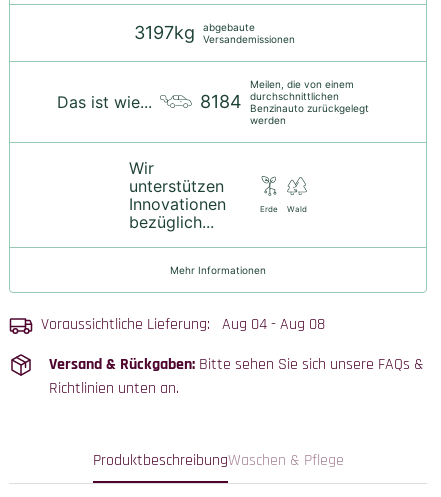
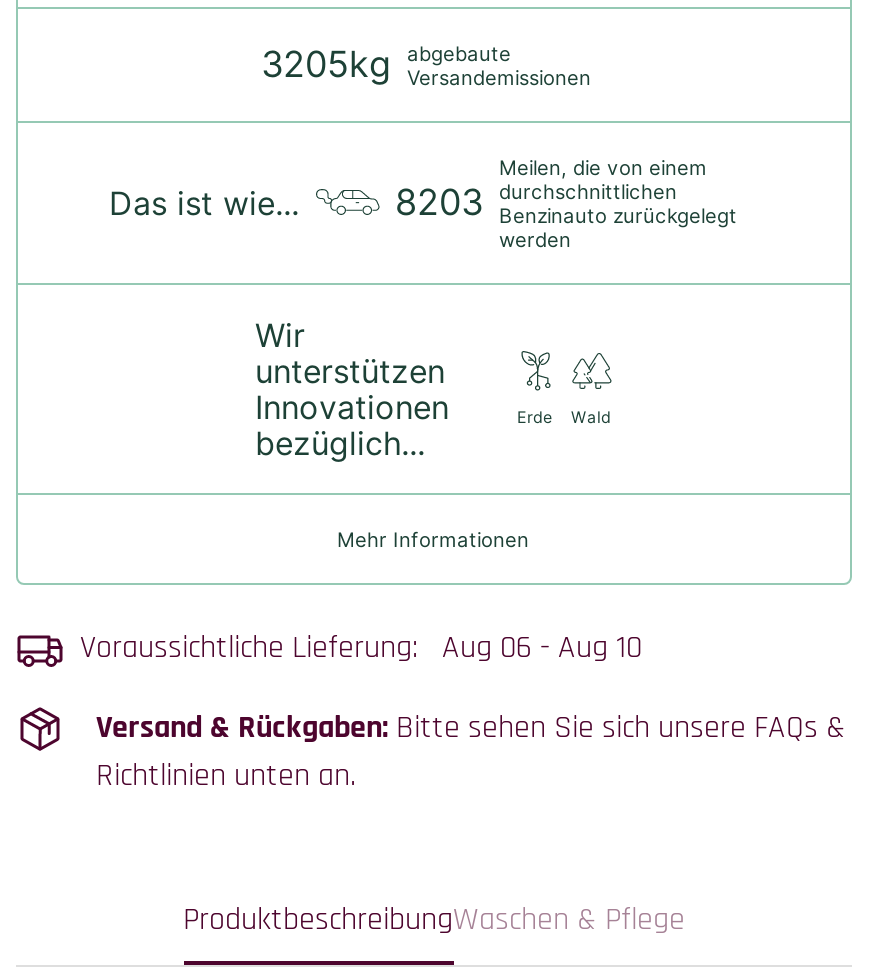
- 3197kg abgebaute Versandemissionen
+ 3205kg abgebaute Versandemissionen

- 8184 durchschnittlichen Benzinauto zurückgelegt
+ 8203 durchschnittlichen Benzinauto zurückgelegt

- Voraussichtliche Lieferung: Aug 04 - Aug 08
+ Voraussichtliche Lieferung: Aug 06 - Aug 10
